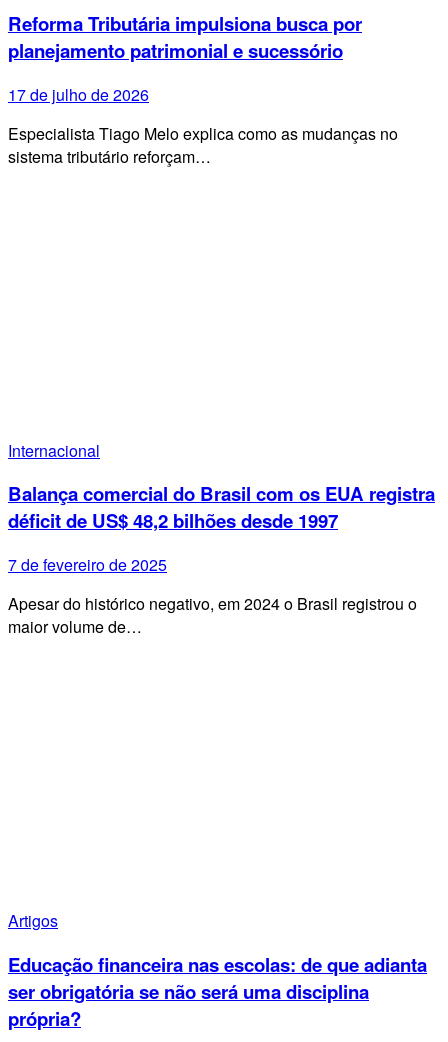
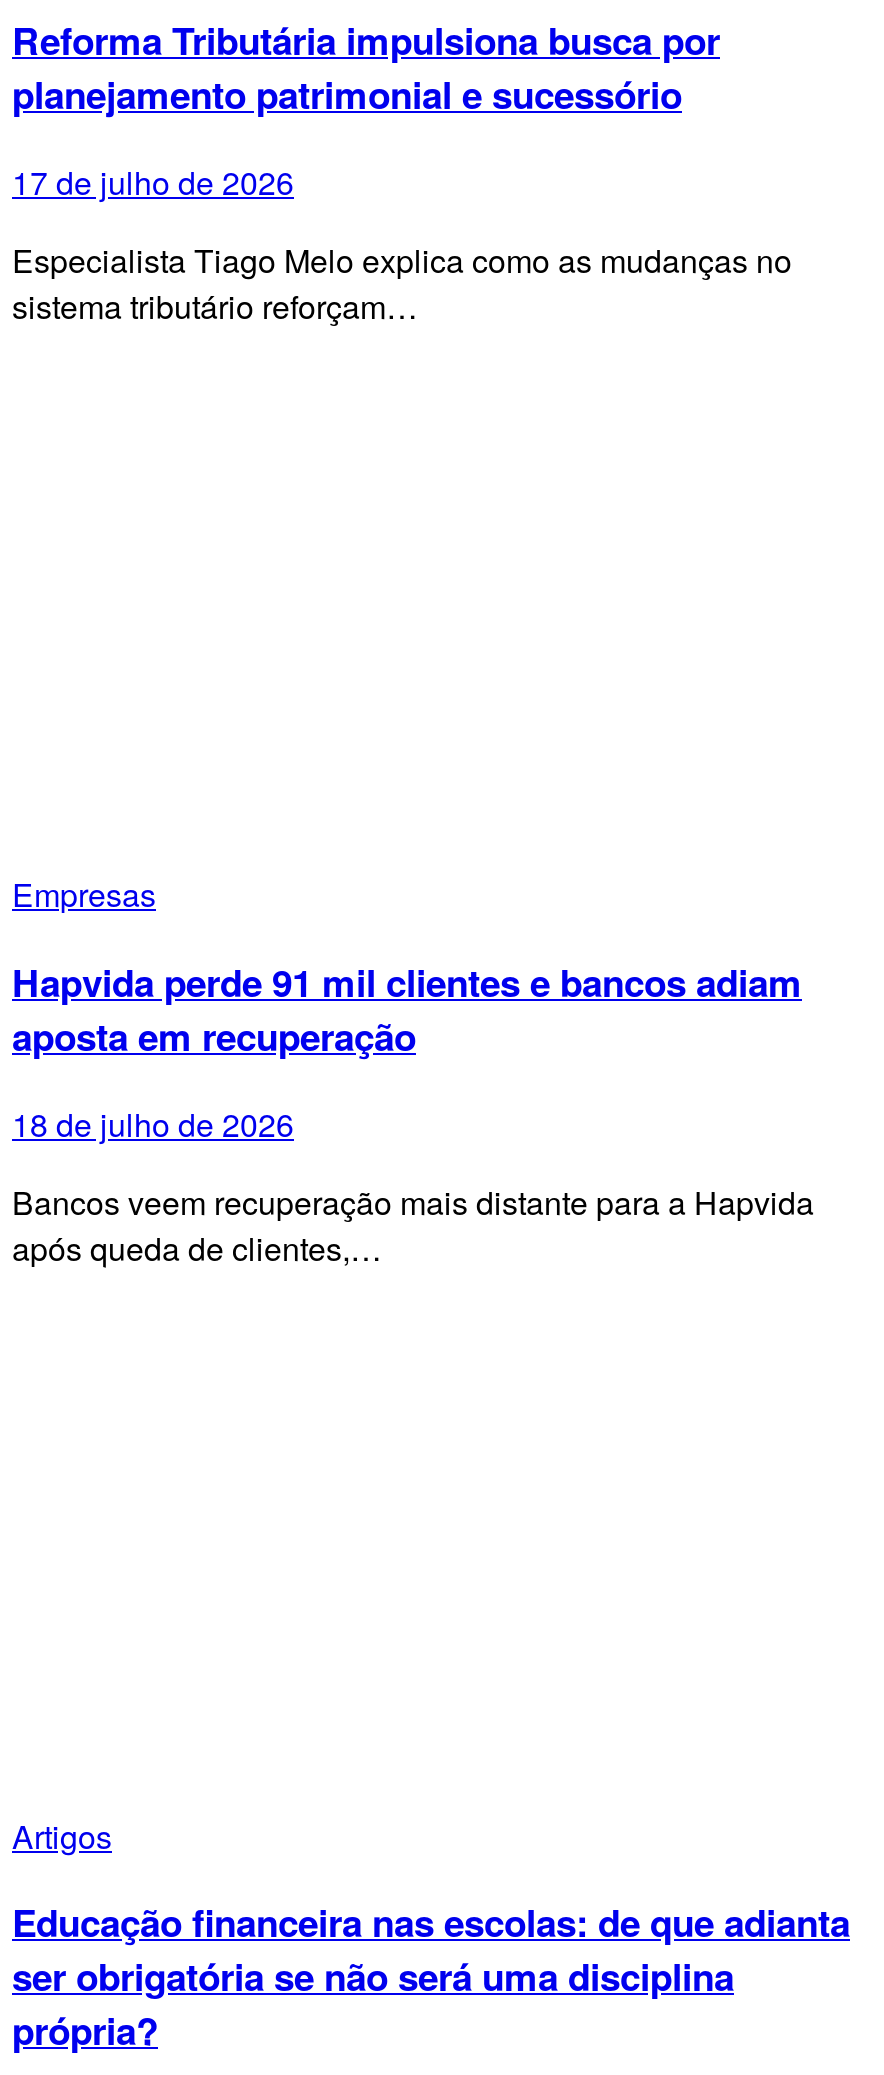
- Internacional
+ Empresas

- Balança comercial do Brasil com os EUA registra
- déficit de US$ 48,2 bilhões desde 1997
+ Hapvida perde 91 mil clientes e bancos adiam
+ aposta em recuperação

- 7 de fevereiro de 2025
+ 18 de julho de 2026

- Apesar do histórico negativo, em 2024 o Brasil registrou o
- maior volume de…
+ Bancos veem recuperação mais distante para a Hapvida
+ após queda de clientes,…
